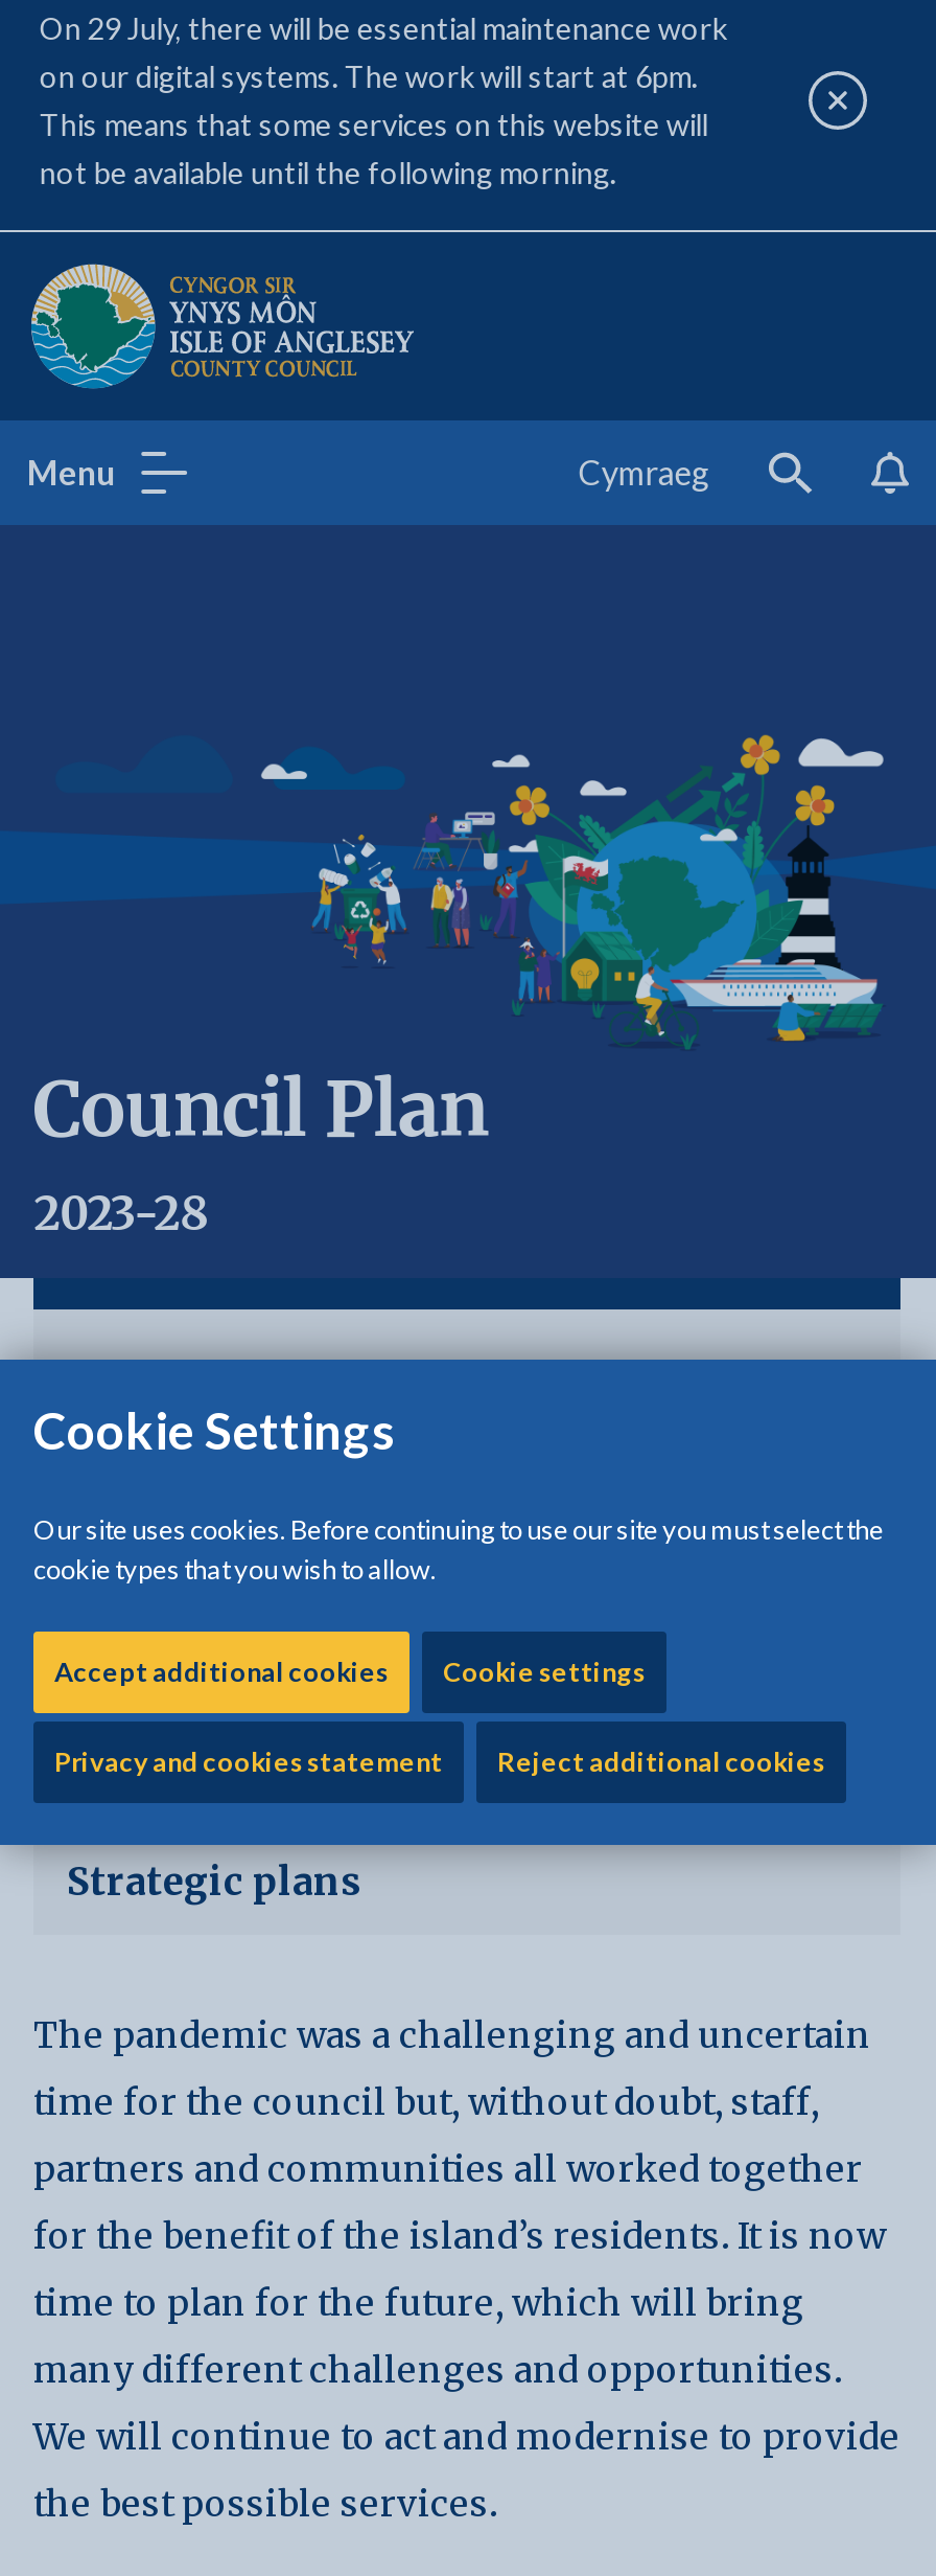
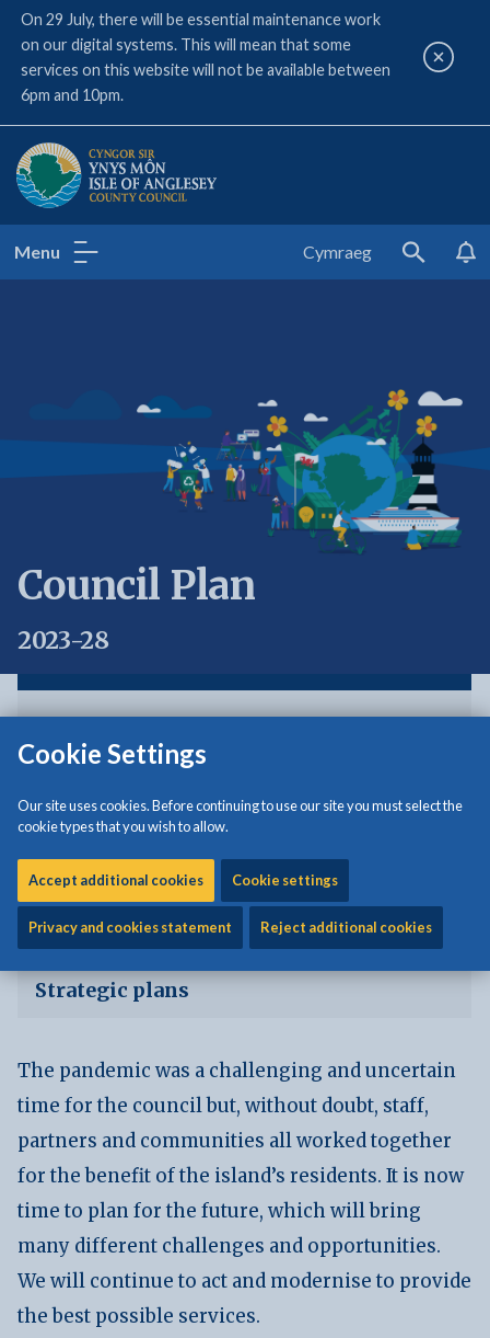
- on our digital systems. The work will start at 6pm.
- This means that some services on this website will
- not be available until the following morning.
+ on our digital systems. This will mean that some
+ services on this website will not be available between
+ 6pm and 10pm.
